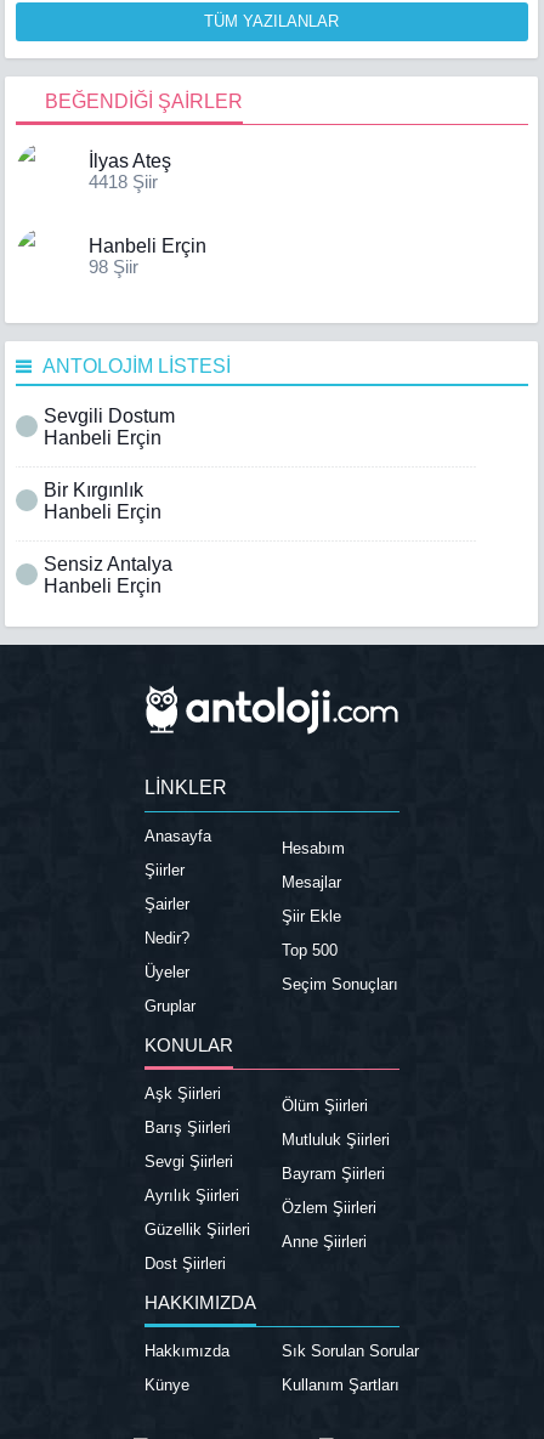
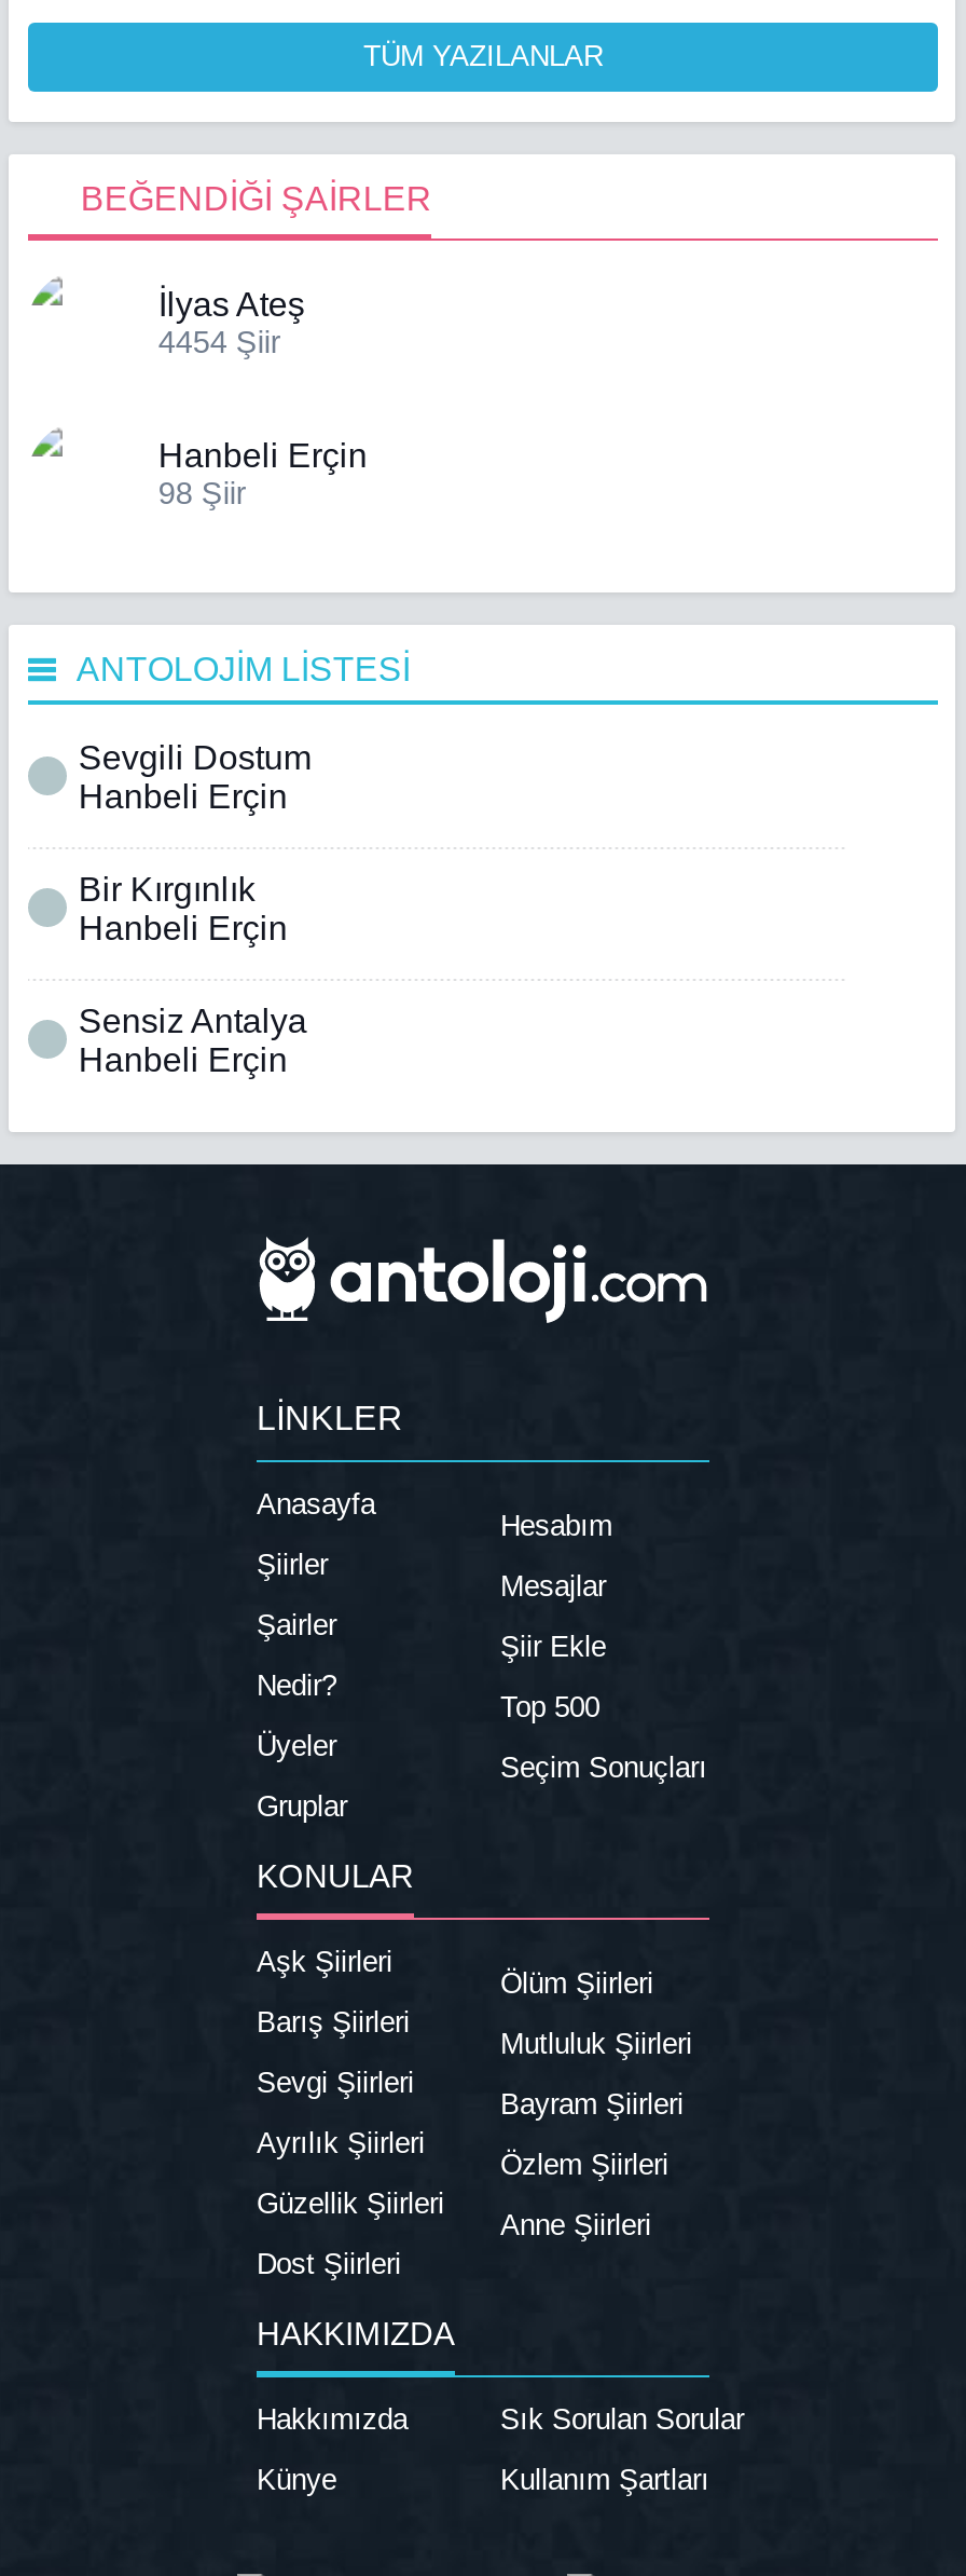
- 4418 Şiir
+ 4454 Şiir
